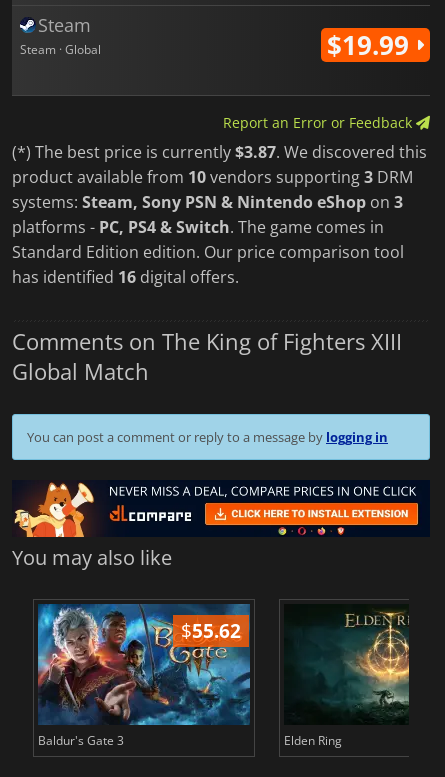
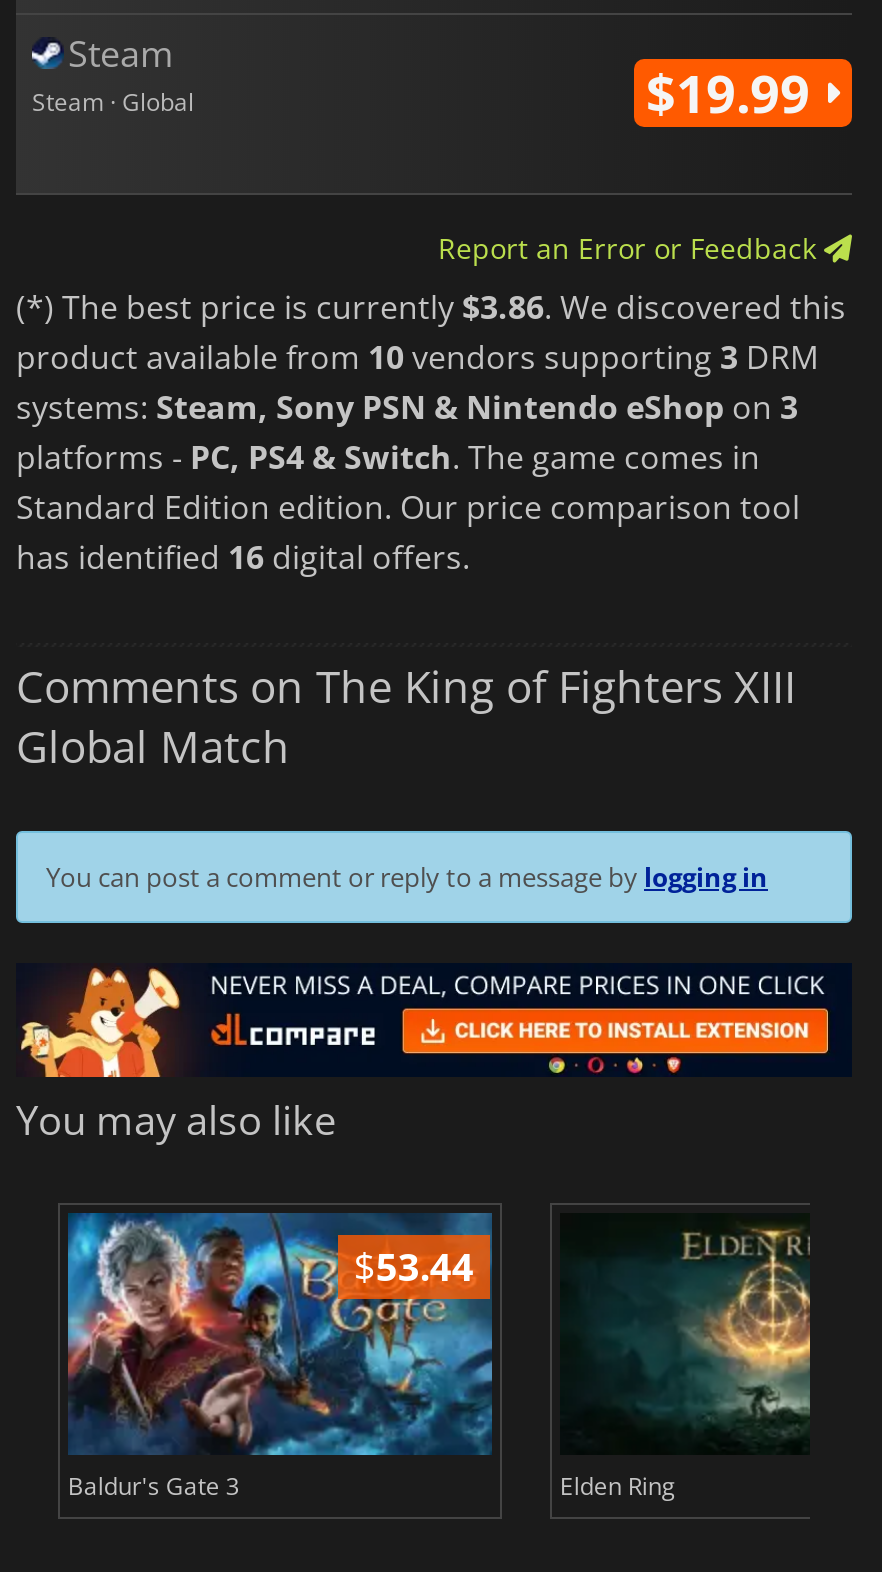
- (*) The best price is currently $3.87. We discovered this
+ (*) The best price is currently $3.86. We discovered this

- $55.62
+ $53.44
